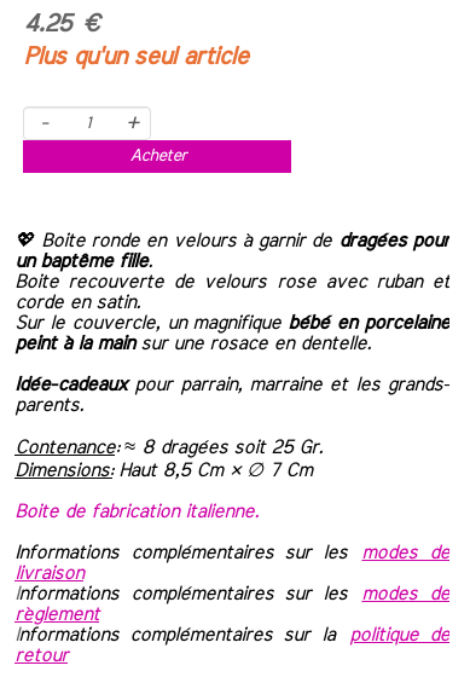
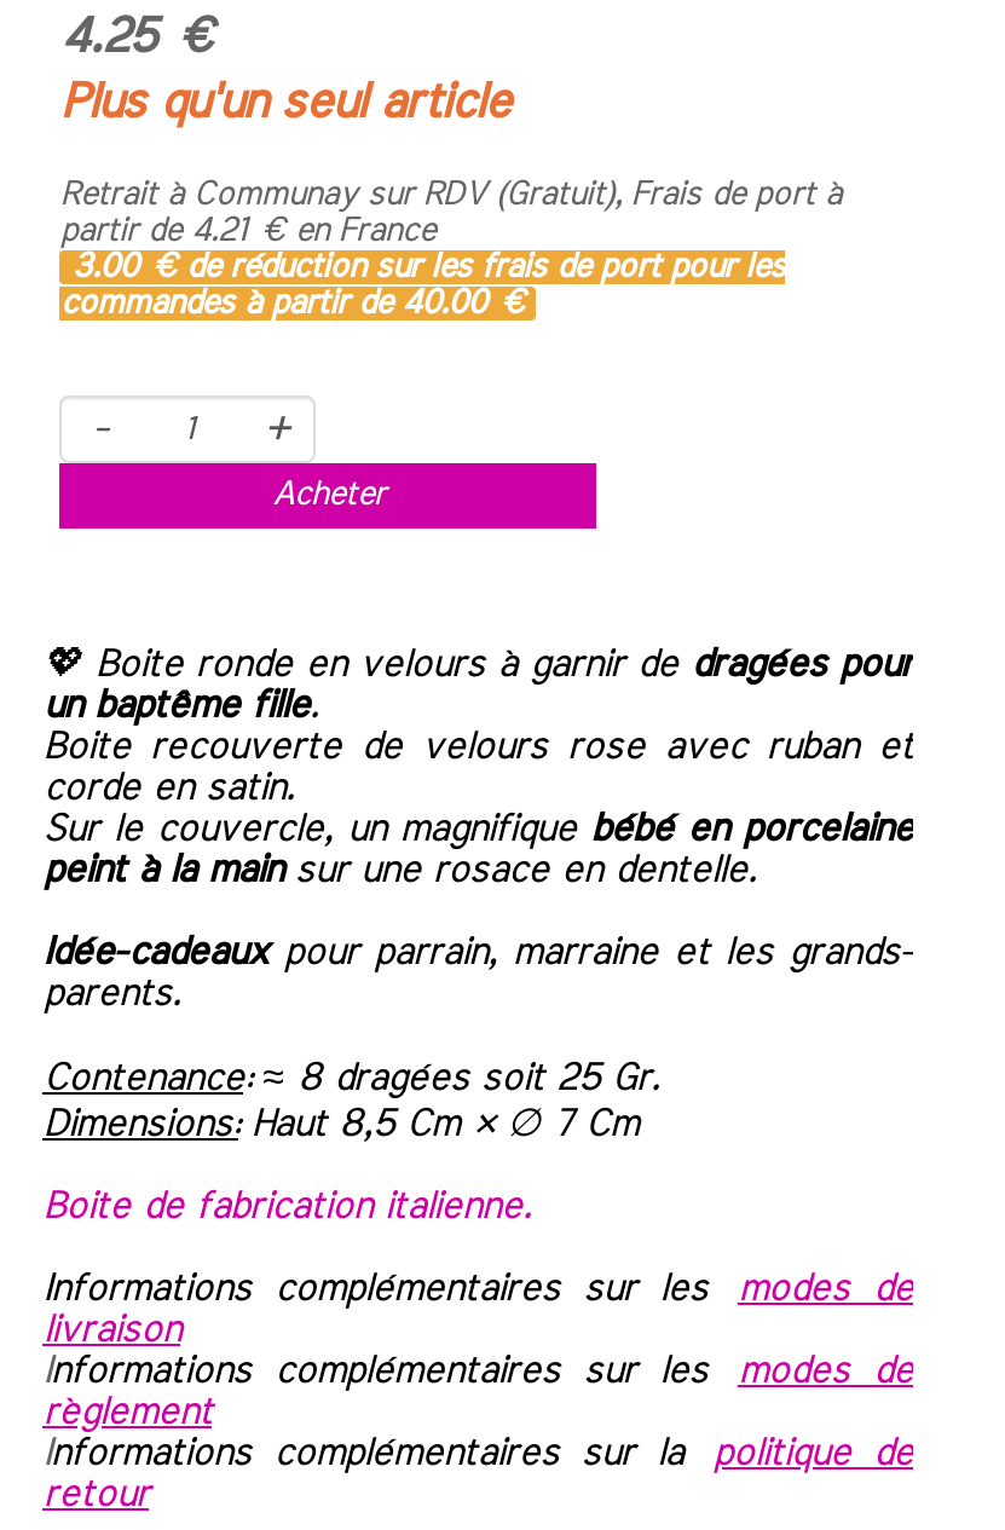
+ Retrait à Communay sur RDV (Gratuit), Frais de port à
+ partir de 4.21 €en France
+ 3.00 €de réduction sur les frais de port pour les
+ commandes à partir de40.00 €
